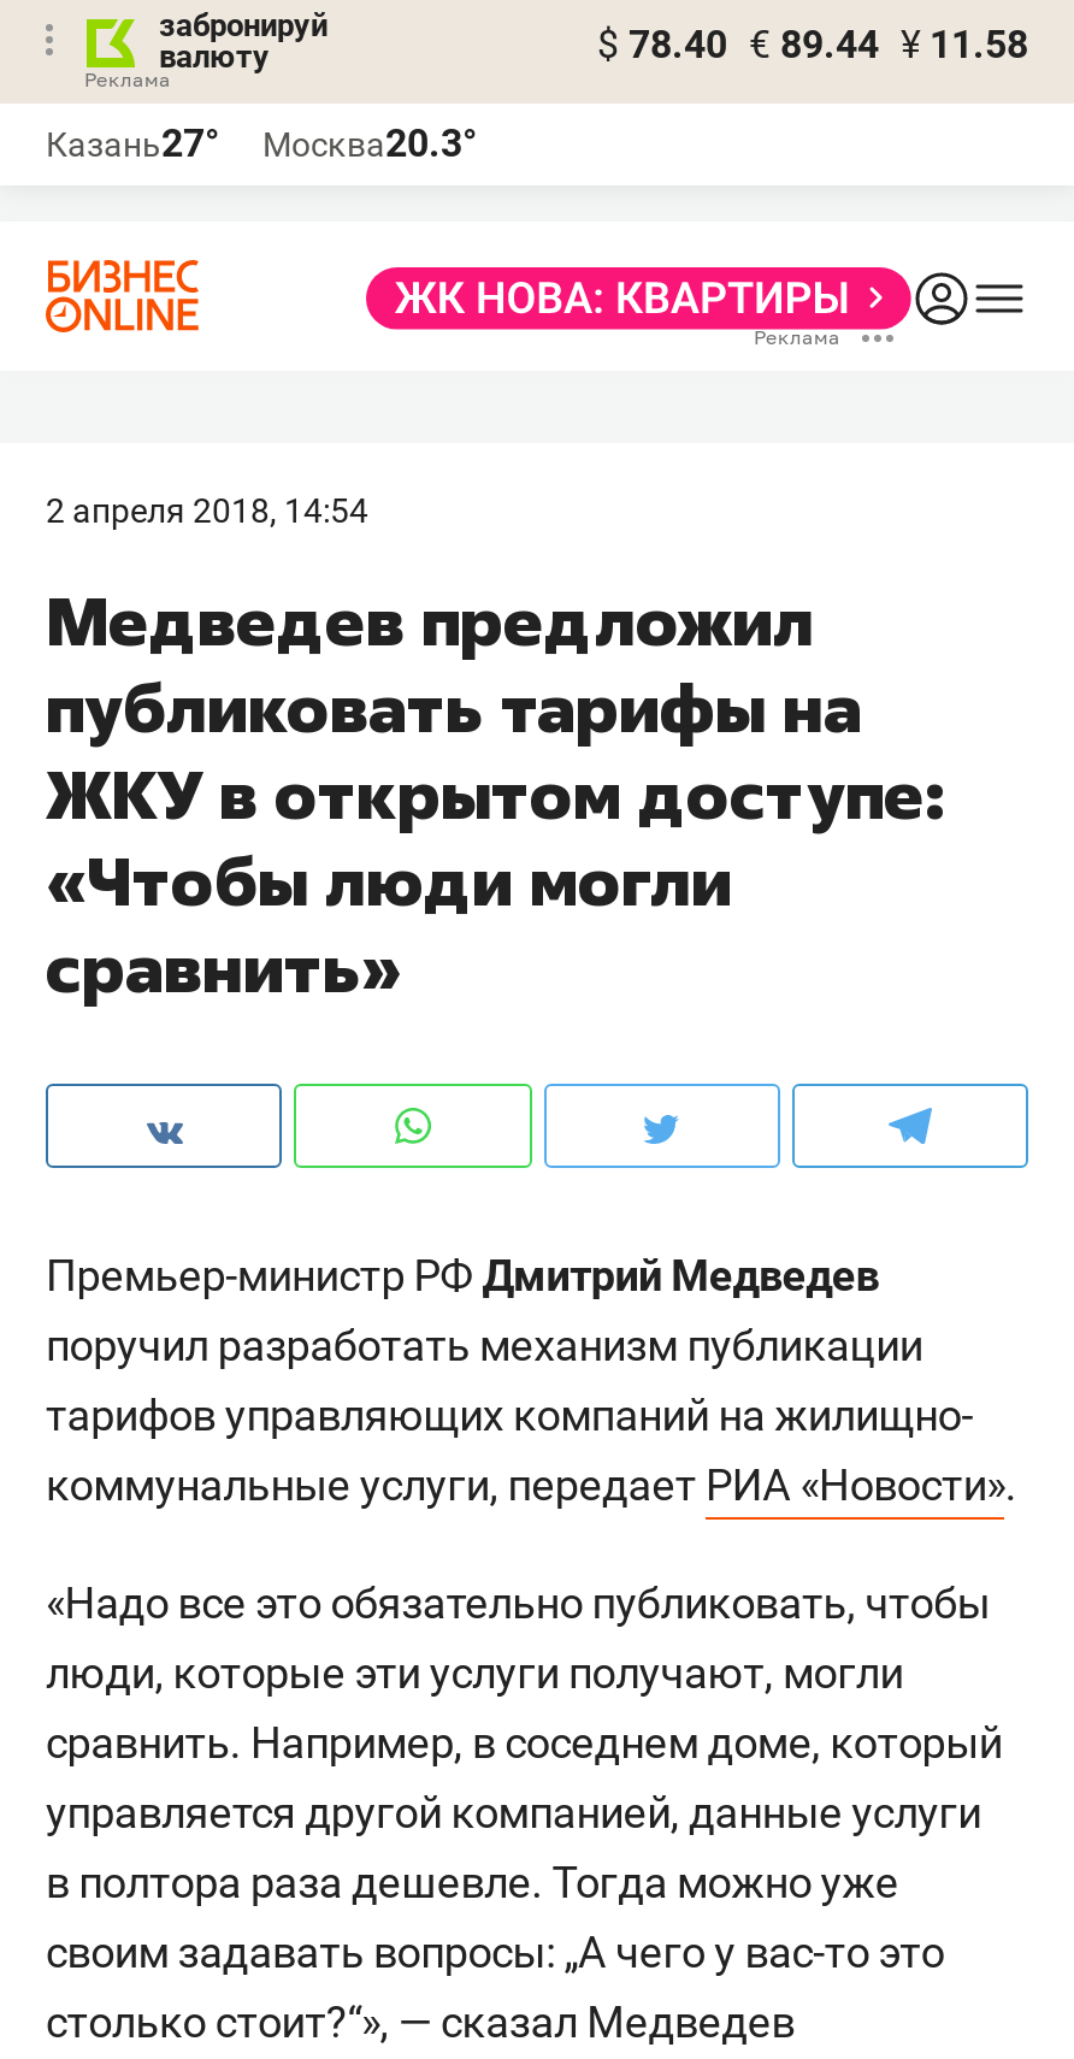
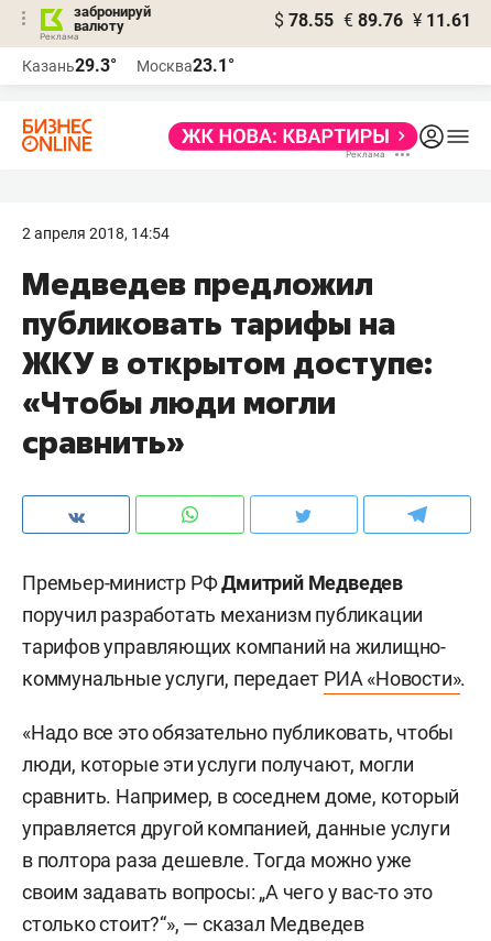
- $ 78.40 € 89.44 ¥ 11.58
+ $ 78.55 € 89.76 ¥ 11.61

- Казань27°
+ Казань29.3°

- Москва20.3°
+ Москва23.1°
